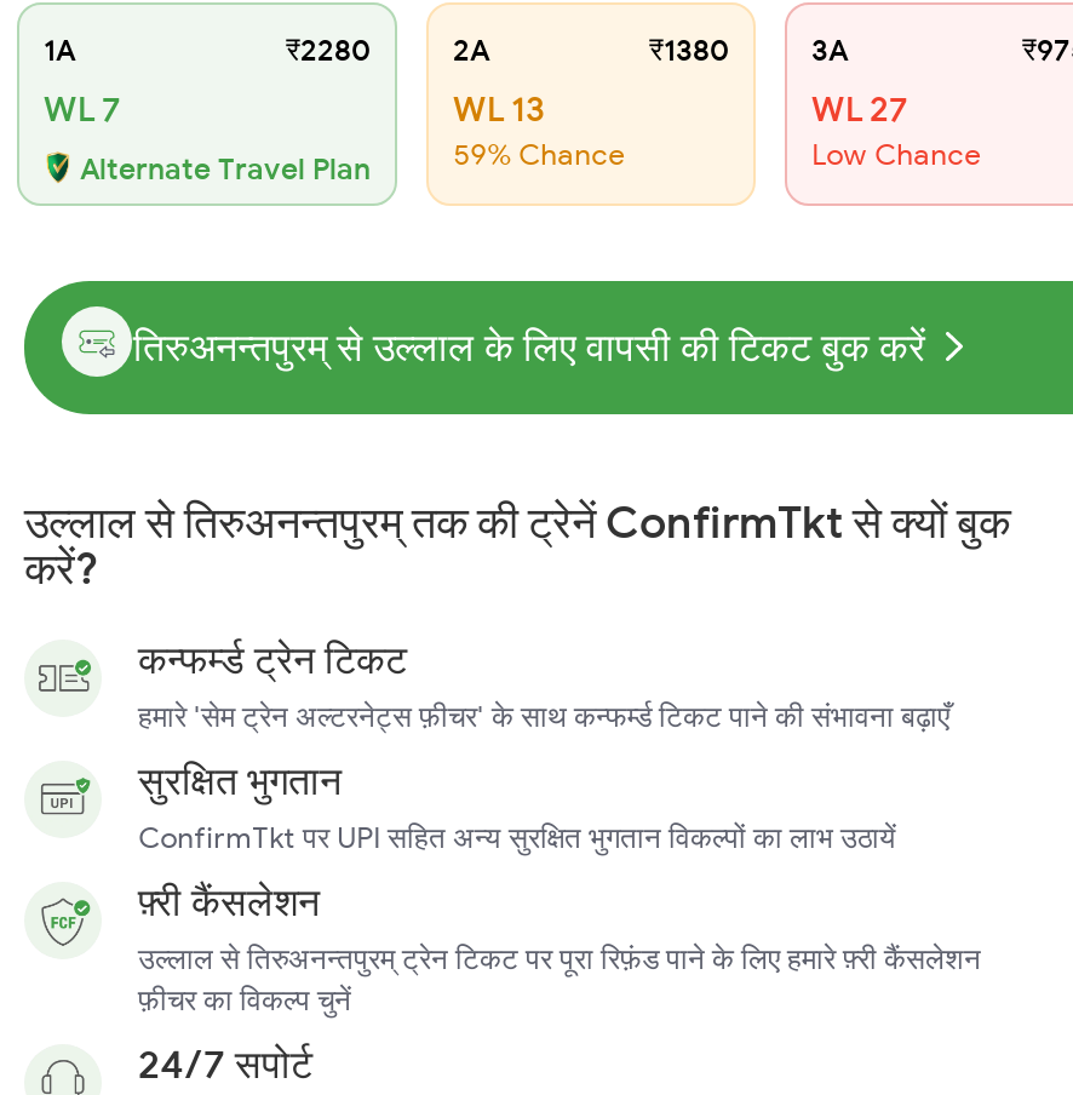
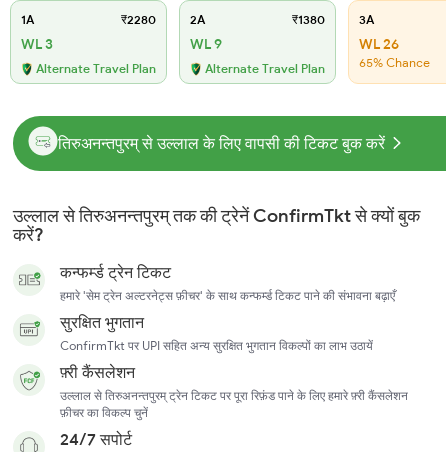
- WL 7
+ WL 3

- WL 13
- 59% Chance
+ WL 9
+ Alternate Travel Plan

- WL 27
+ WL 26

- Low Chance
+ 65% Chance
